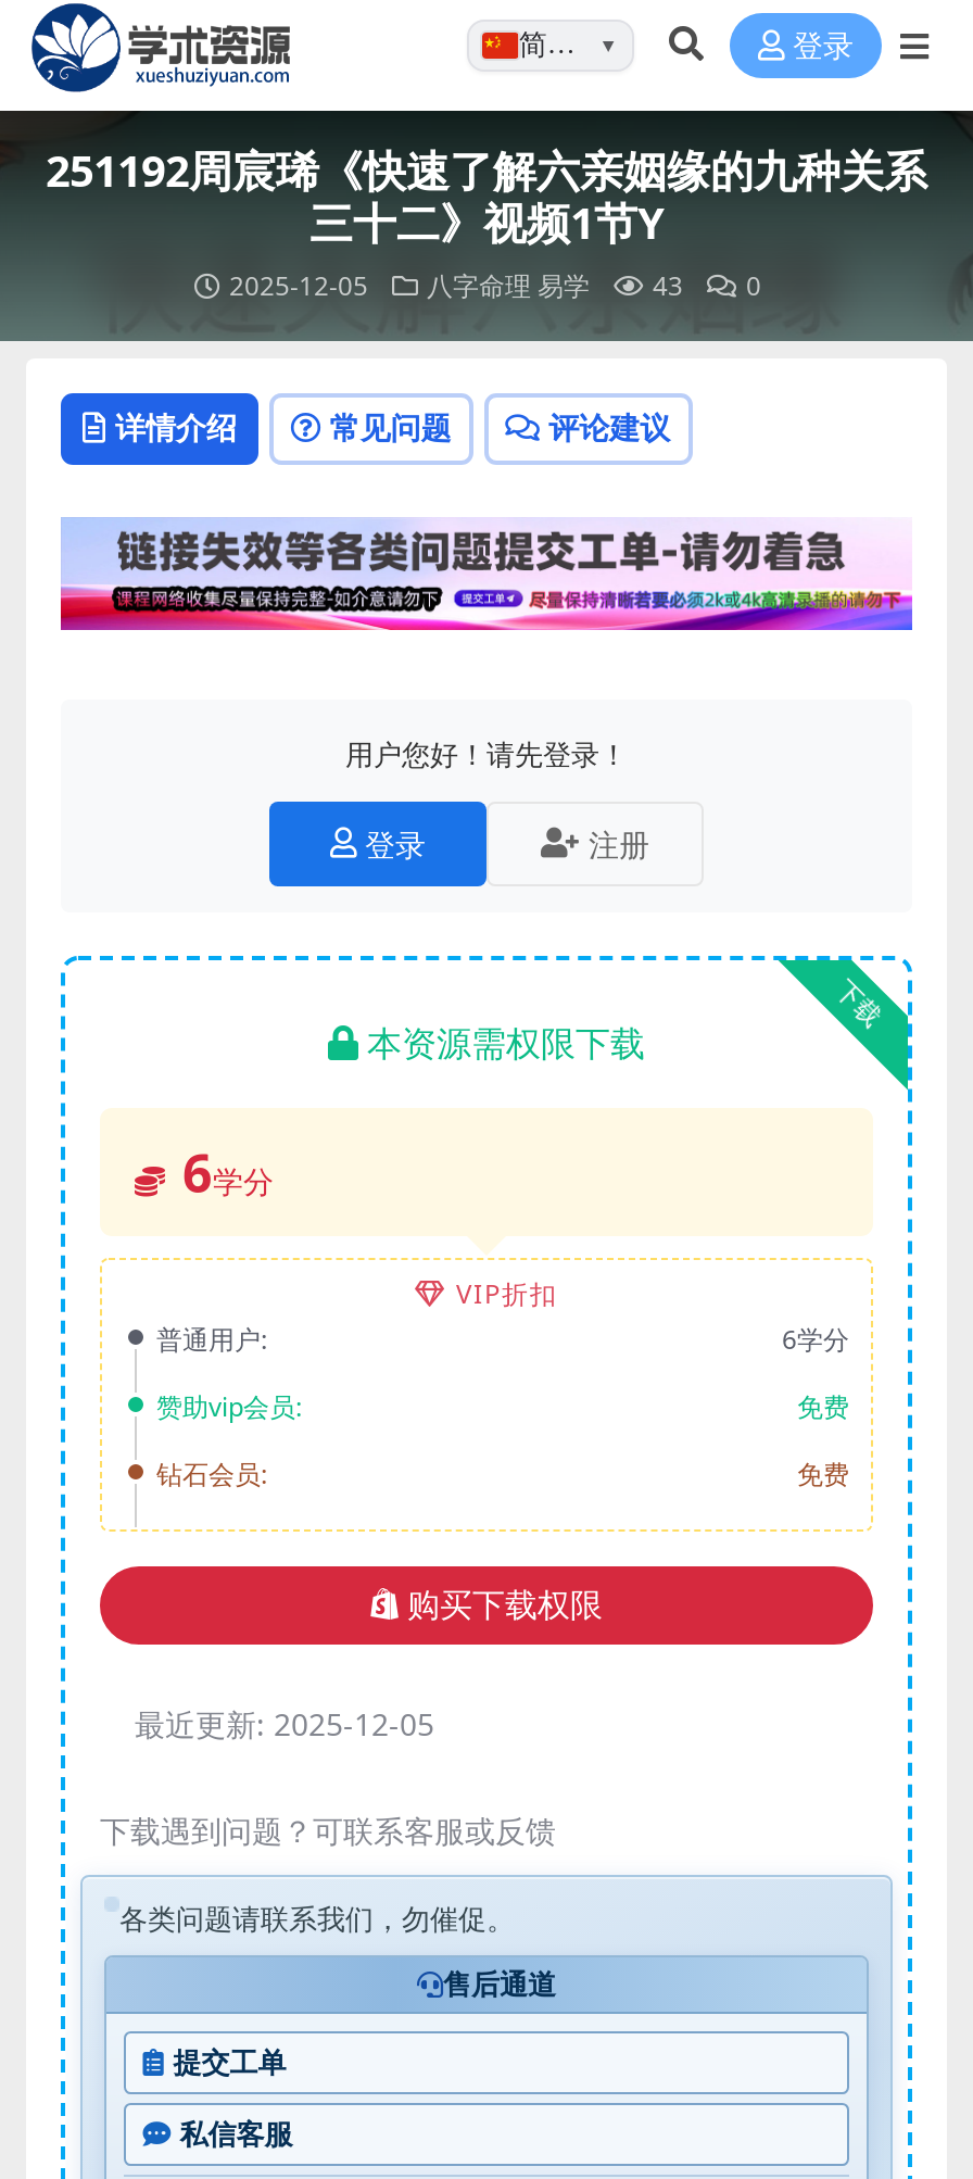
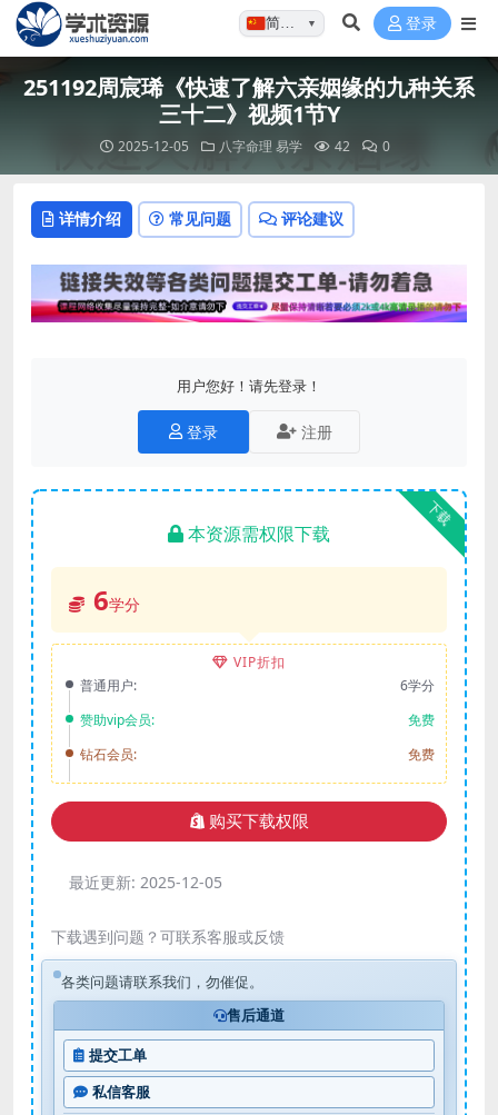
- 2025-12-05 八字命理 易学 43 0
+ 2025-12-05 八字命理 易学 42 0
